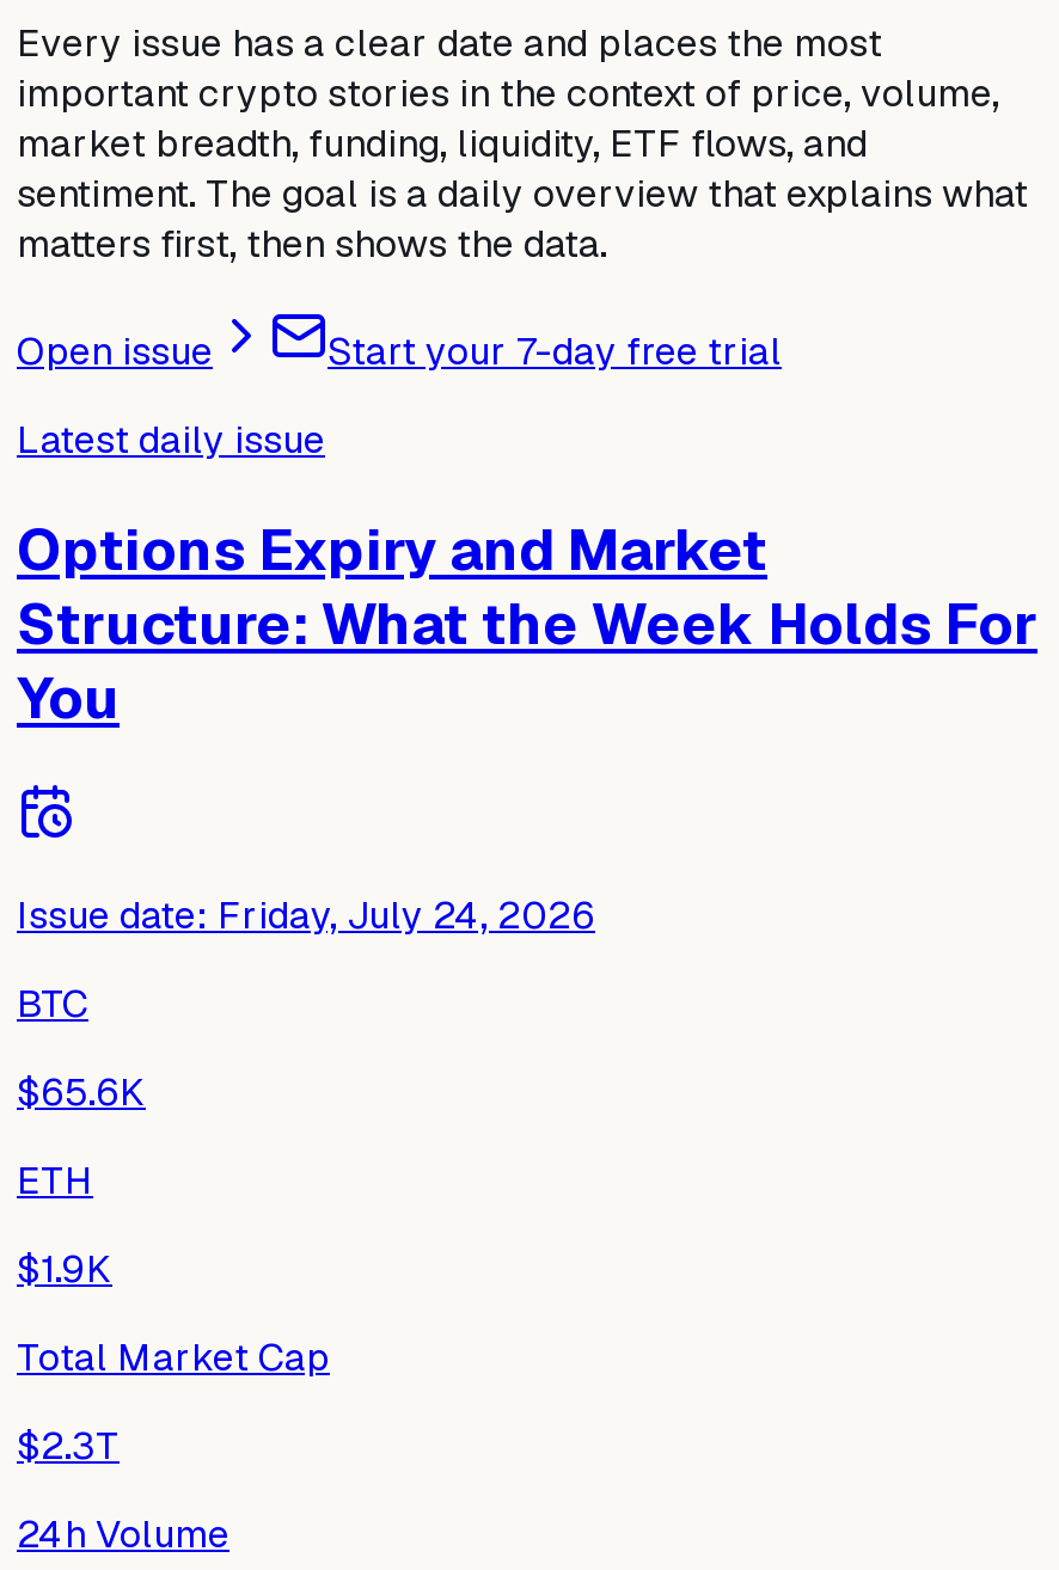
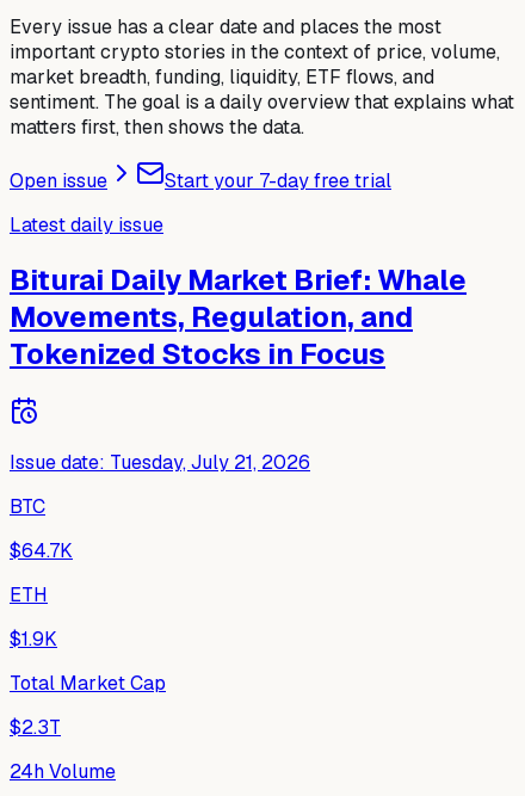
- Options Expiry and Market
- Structure: What the Week Holds For
- You
+ Biturai Daily Market Brief: Whale
+ Movements, Regulation, and
+ Tokenized Stocks in Focus

- Issue date: Friday, July 24, 2026
+ Issue date: Tuesday, July 21, 2026

- $65.6K
+ $64.7K
